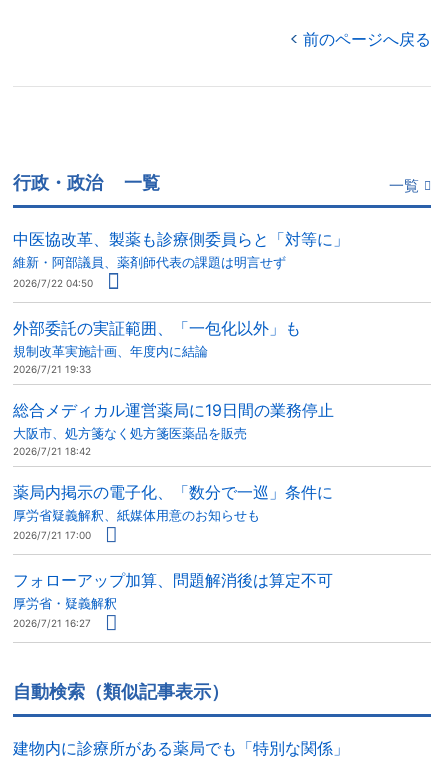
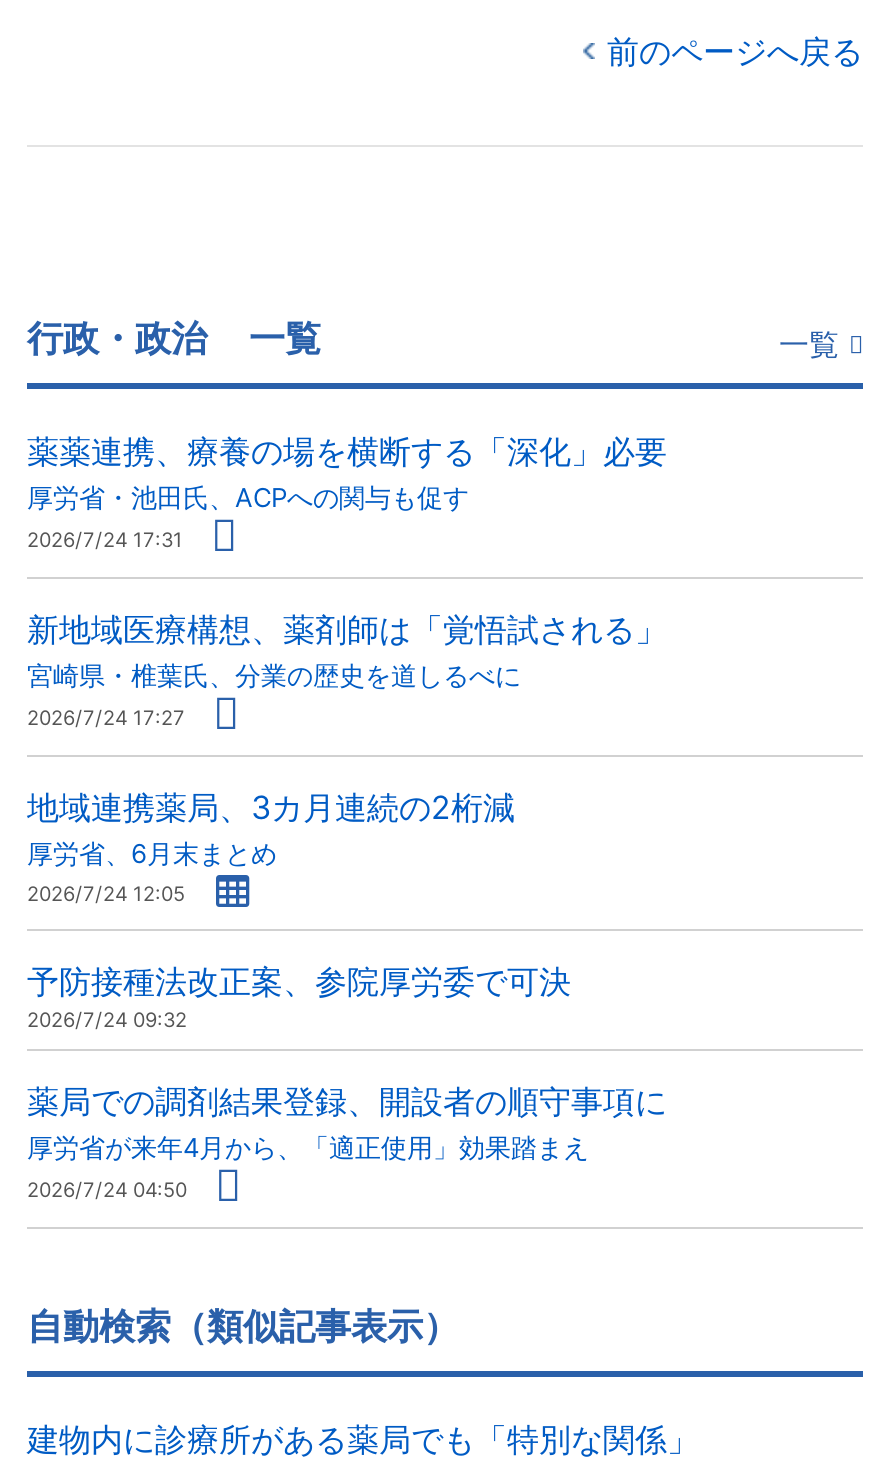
- 中医協改革、製薬も診療側委員らと「対等に」
- 維新・阿部議員、薬剤師代表の課題は明言せず
- 2026/7/22 04:50
+ 薬薬連携、療養の場を横断する「深化」必要
+ 厚労省・池田氏、ACPへの関与も促す
+ 2026/7/24 17:31

- 外部委託の実証範囲、「一包化以外」も
- 規制改革実施計画、年度内に結論
- 2026/7/21 19:33
+ 新地域医療構想、薬剤師は「覚悟試される」
+ 宮崎県・椎葉氏、分業の歴史を道しるべに
+ 2026/7/24 17:27

- 総合メディカル運営薬局に19日間の業務停止
- 大阪市、処方箋なく処方箋医薬品を販売
- 2026/7/21 18:42
+ 地域連携薬局、3カ月連続の2桁減
+ 厚労省、6月末まとめ
+ 2026/7/24 12:05

- 薬局内掲示の電子化、「数分で一巡」条件に
- 厚労省疑義解釈、紙媒体用意のお知らせも
- 2026/7/21 17:00
+ 予防接種法改正案、参院厚労委で可決
+ 2026/7/24 09:32

- フォローアップ加算、問題解消後は算定不可
- 厚労省・疑義解釈
- 2026/7/21 16:27
+ 薬局での調剤結果登録、開設者の順守事項に
+ 厚労省が来年4月から、「適正使用」効果踏まえ
+ 2026/7/24 04:50
